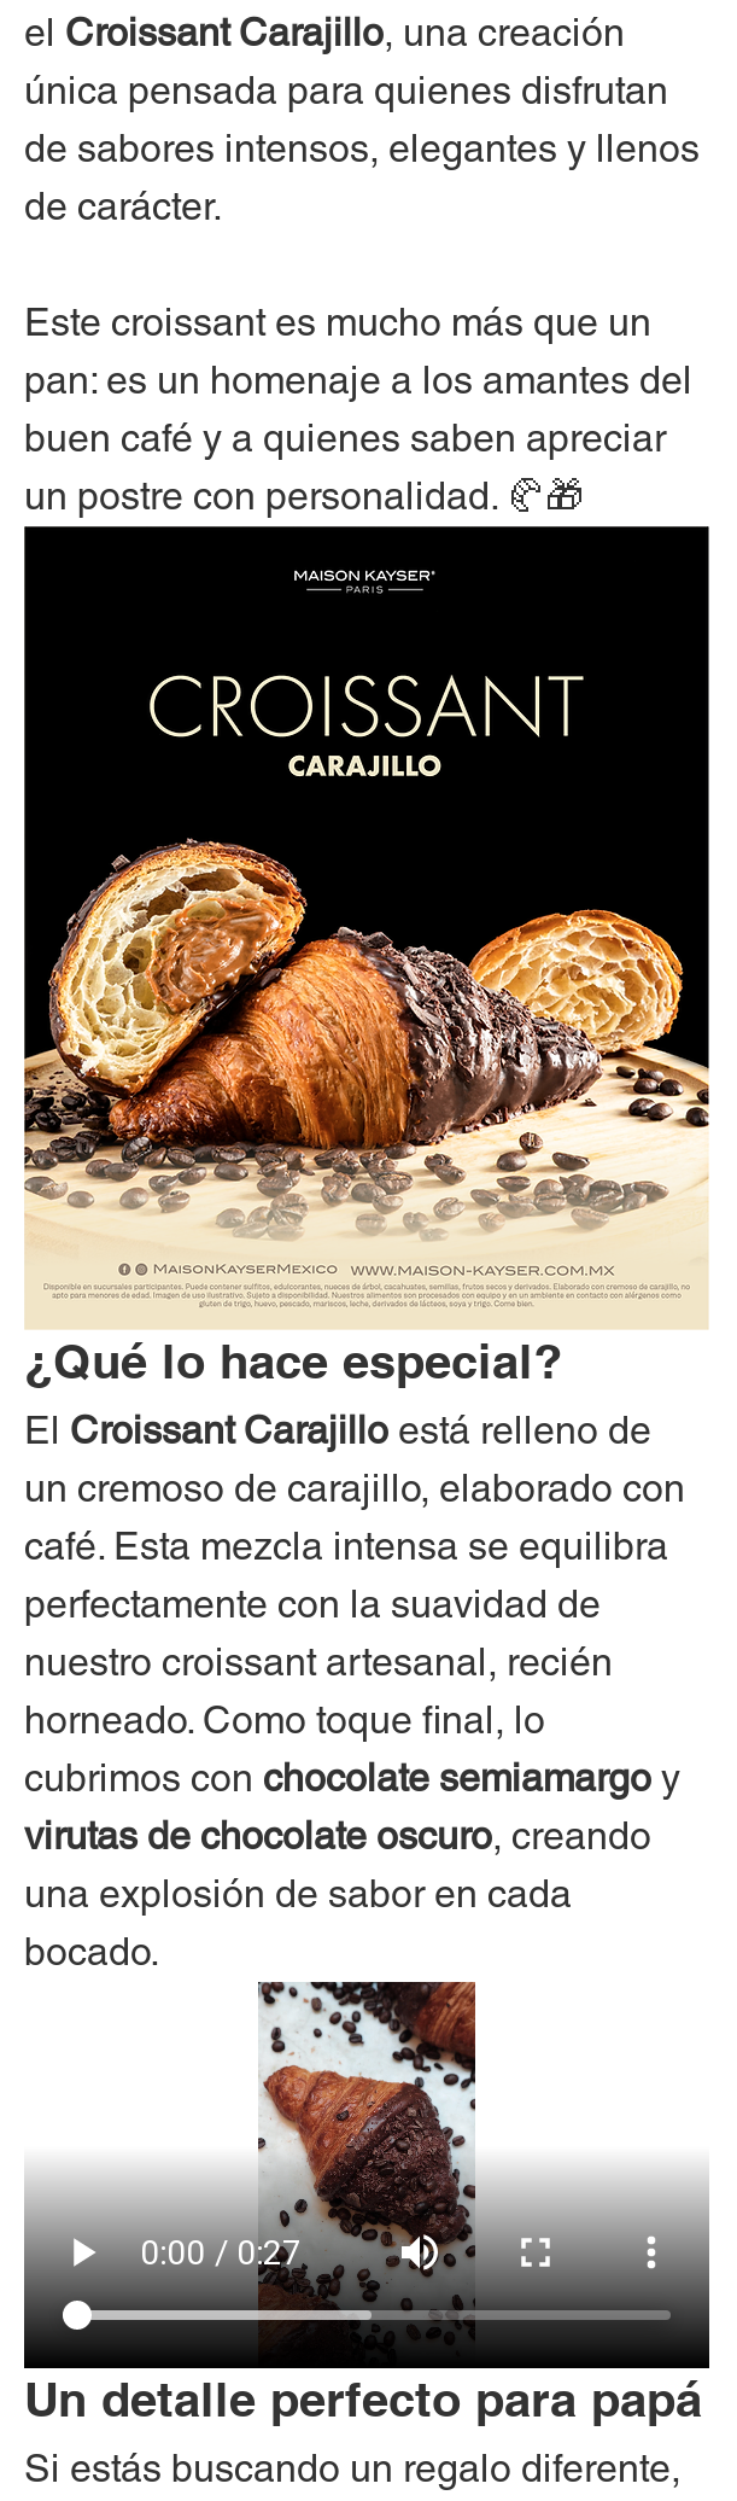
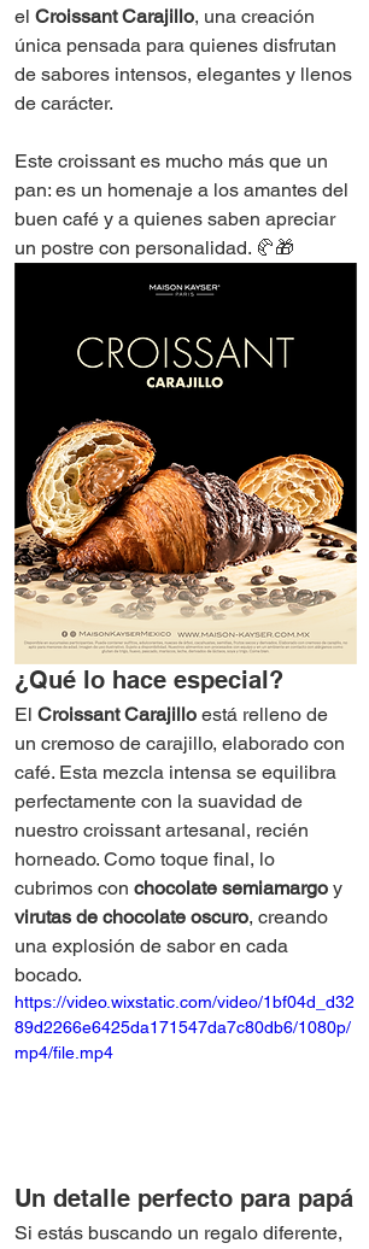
+ https://video.wixstatic.com/video/1bf04d_d32
+ 89d2266e6425da171547da7c80db6/1080p/
+ mp4/file.mp4

- [image]
